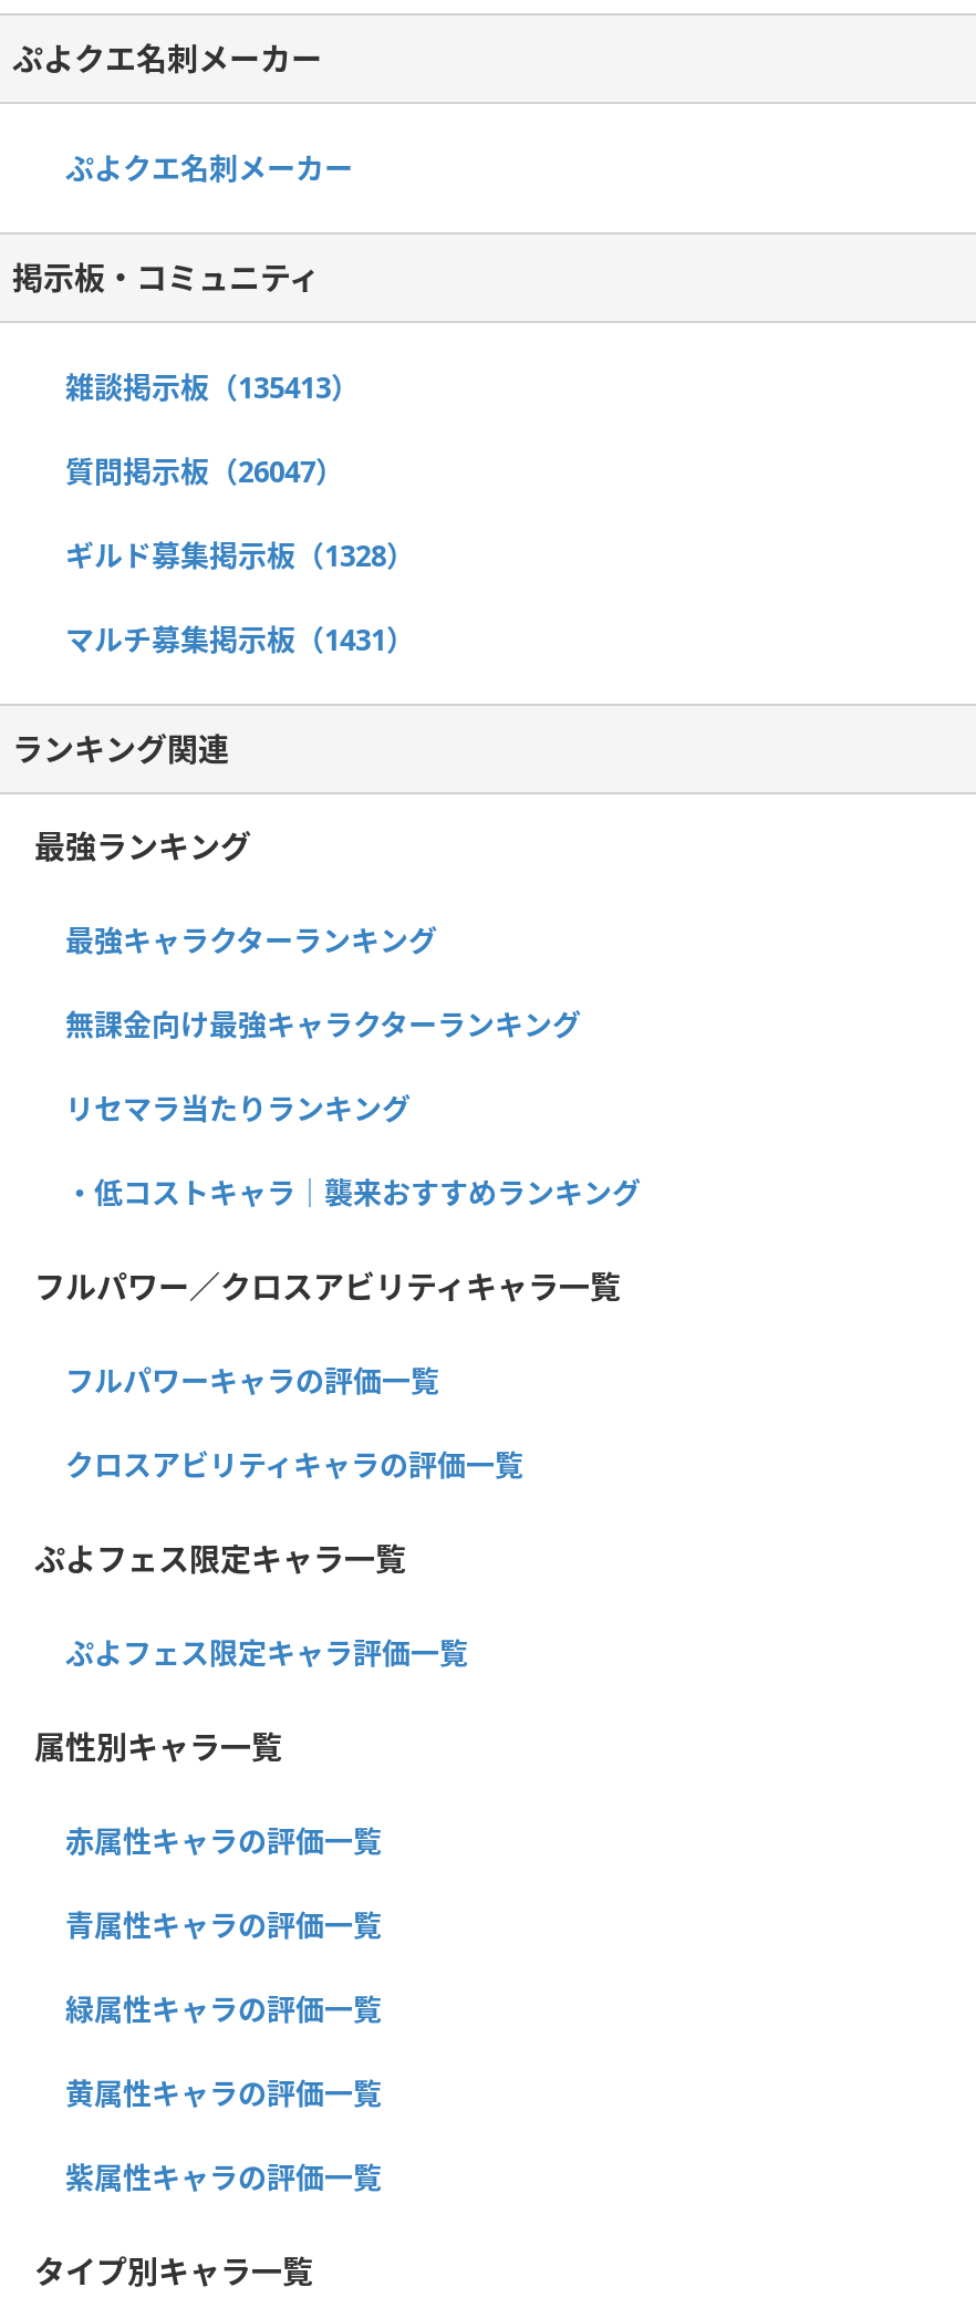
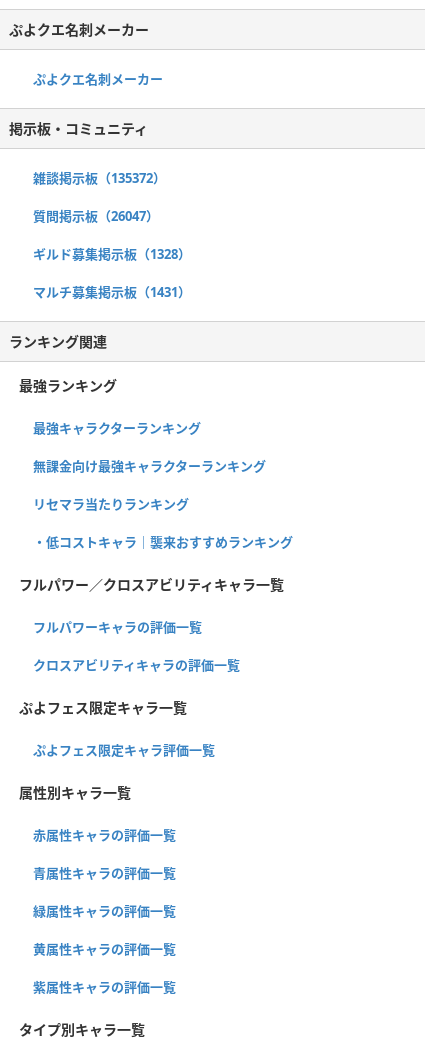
- 雑談掲示板（135413）
+ 雑談掲示板（135372）
